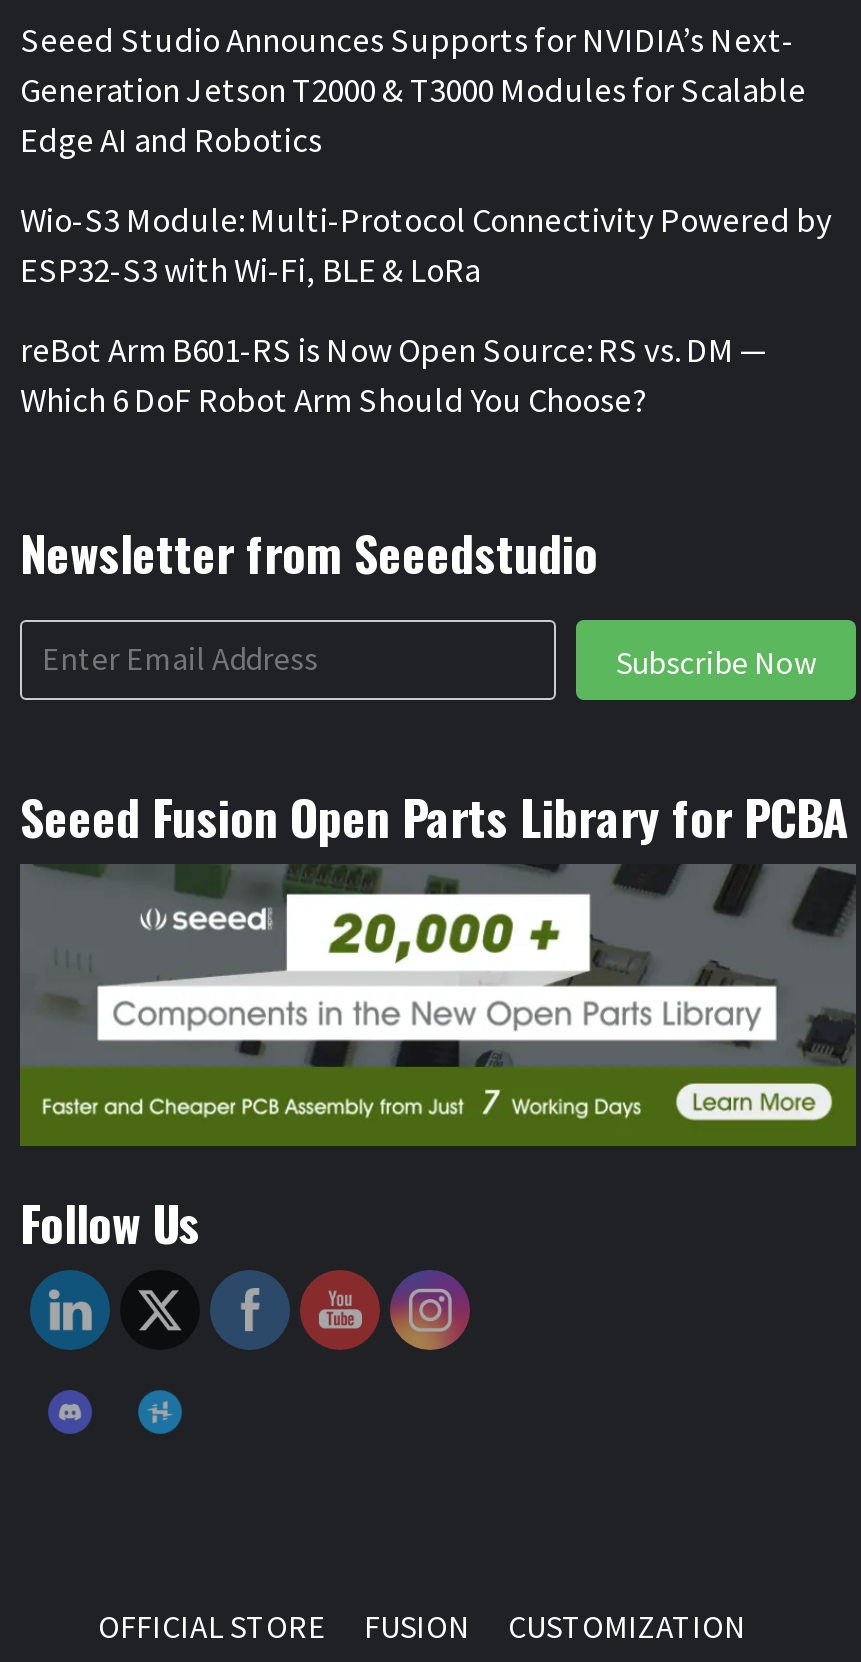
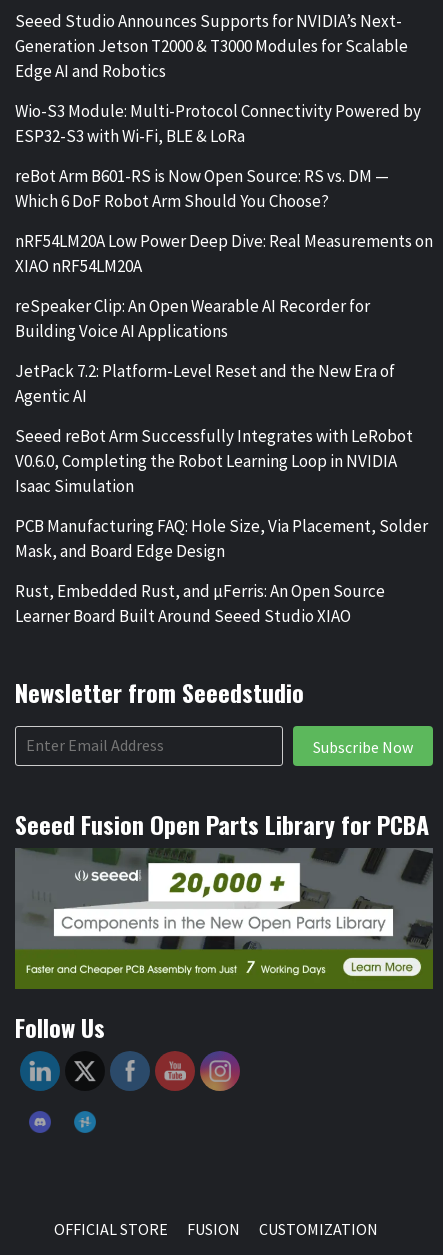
+ nRF54LM20A Low Power Deep Dive: Real Measurements on
+ XIAO nRF54LM20A
+ reSpeaker Clip: An Open Wearable AI Recorder for
+ Building Voice AI Applications
+ JetPack 7.2: Platform-Level Reset and the New Era of
+ Agentic AI
+ Seeed reBot Arm Successfully Integrates with LeRobot
+ V0.6.0, Completing the Robot Learning Loop in NVIDIA
+ Isaac Simulation
+ PCB Manufacturing FAQ: Hole Size, Via Placement, Solder
+ Mask, and Board Edge Design
+ Rust, Embedded Rust, and µFerris: An Open Source
+ Learner Board Built Around Seeed Studio XIAO
